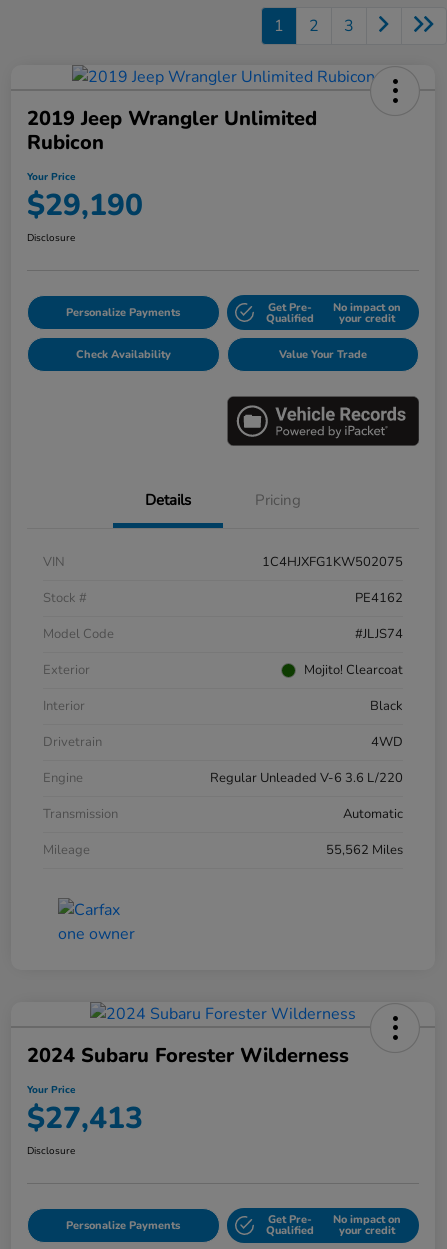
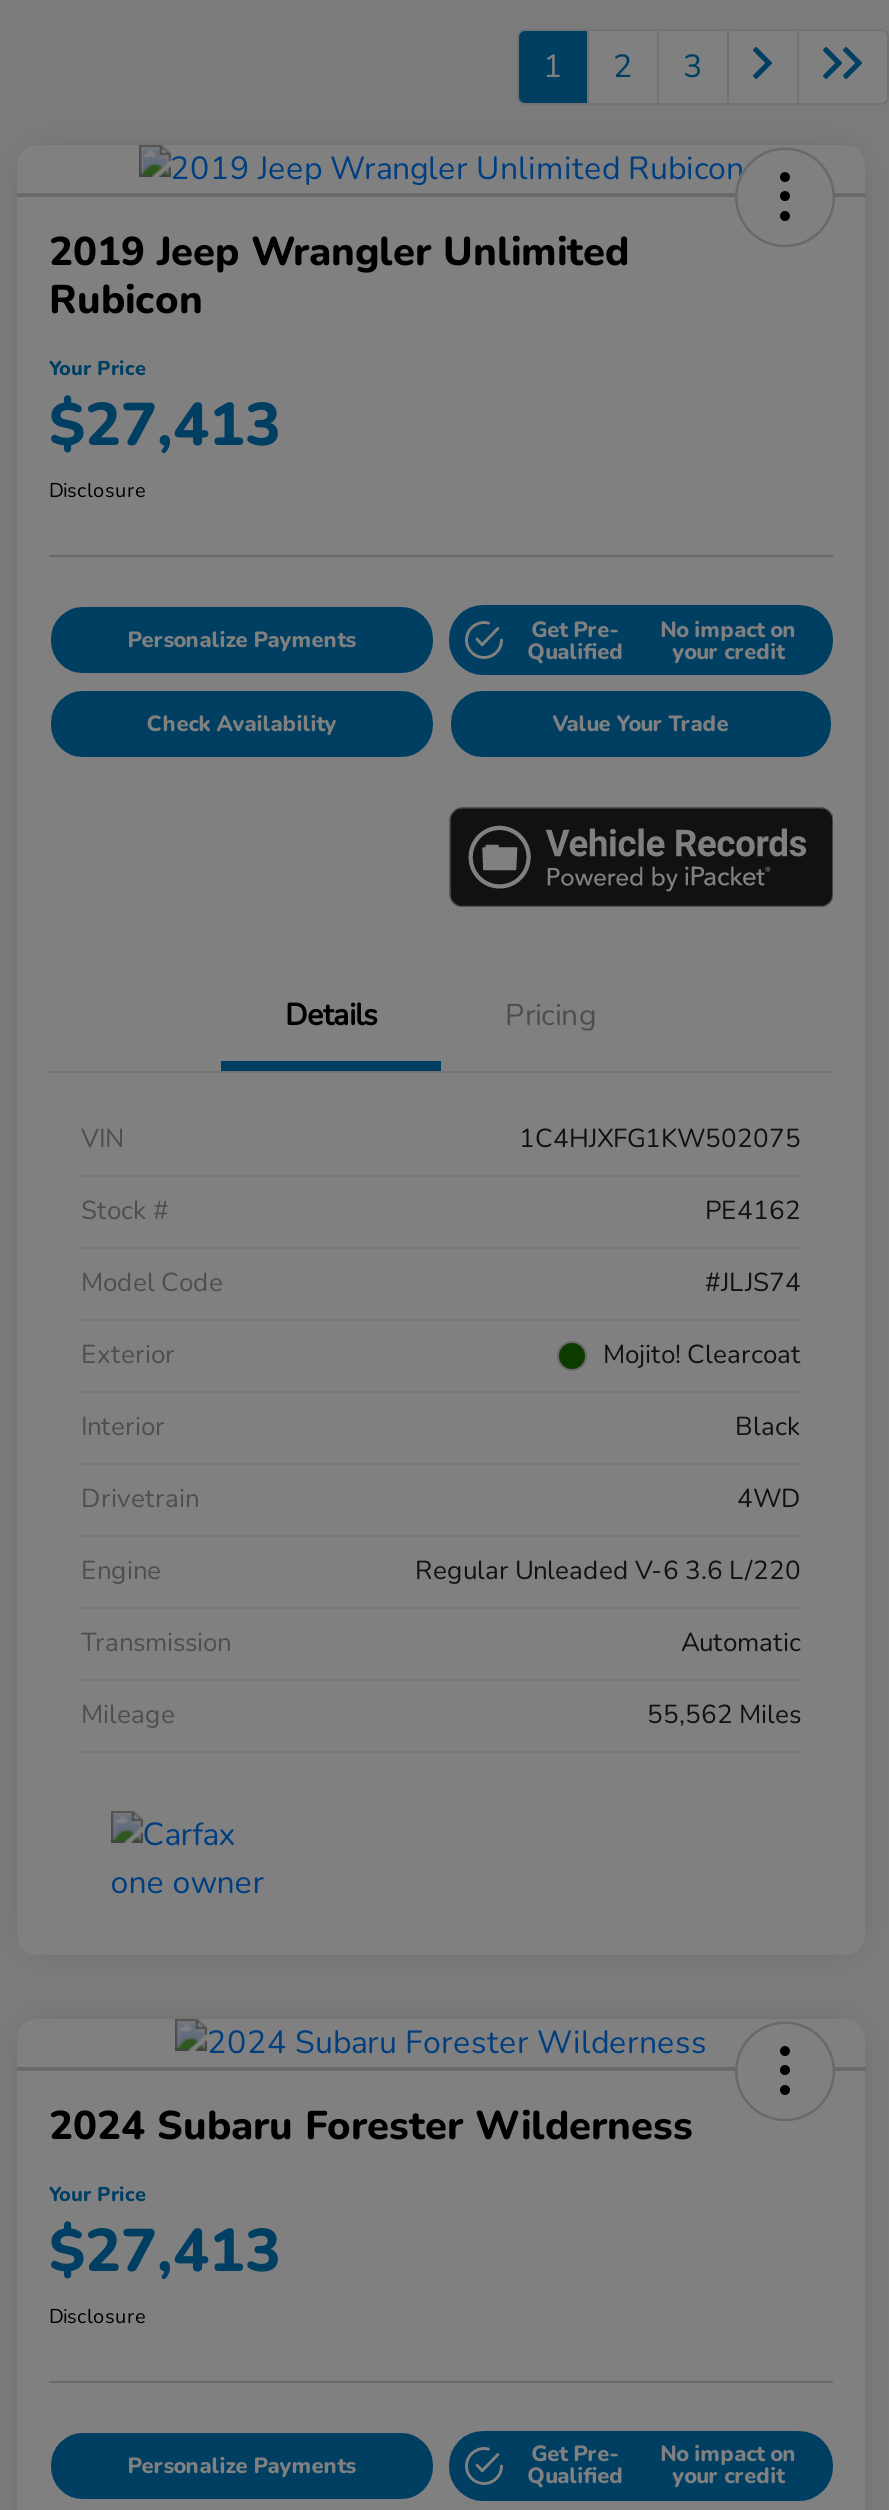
- $29,190
+ $27,413
